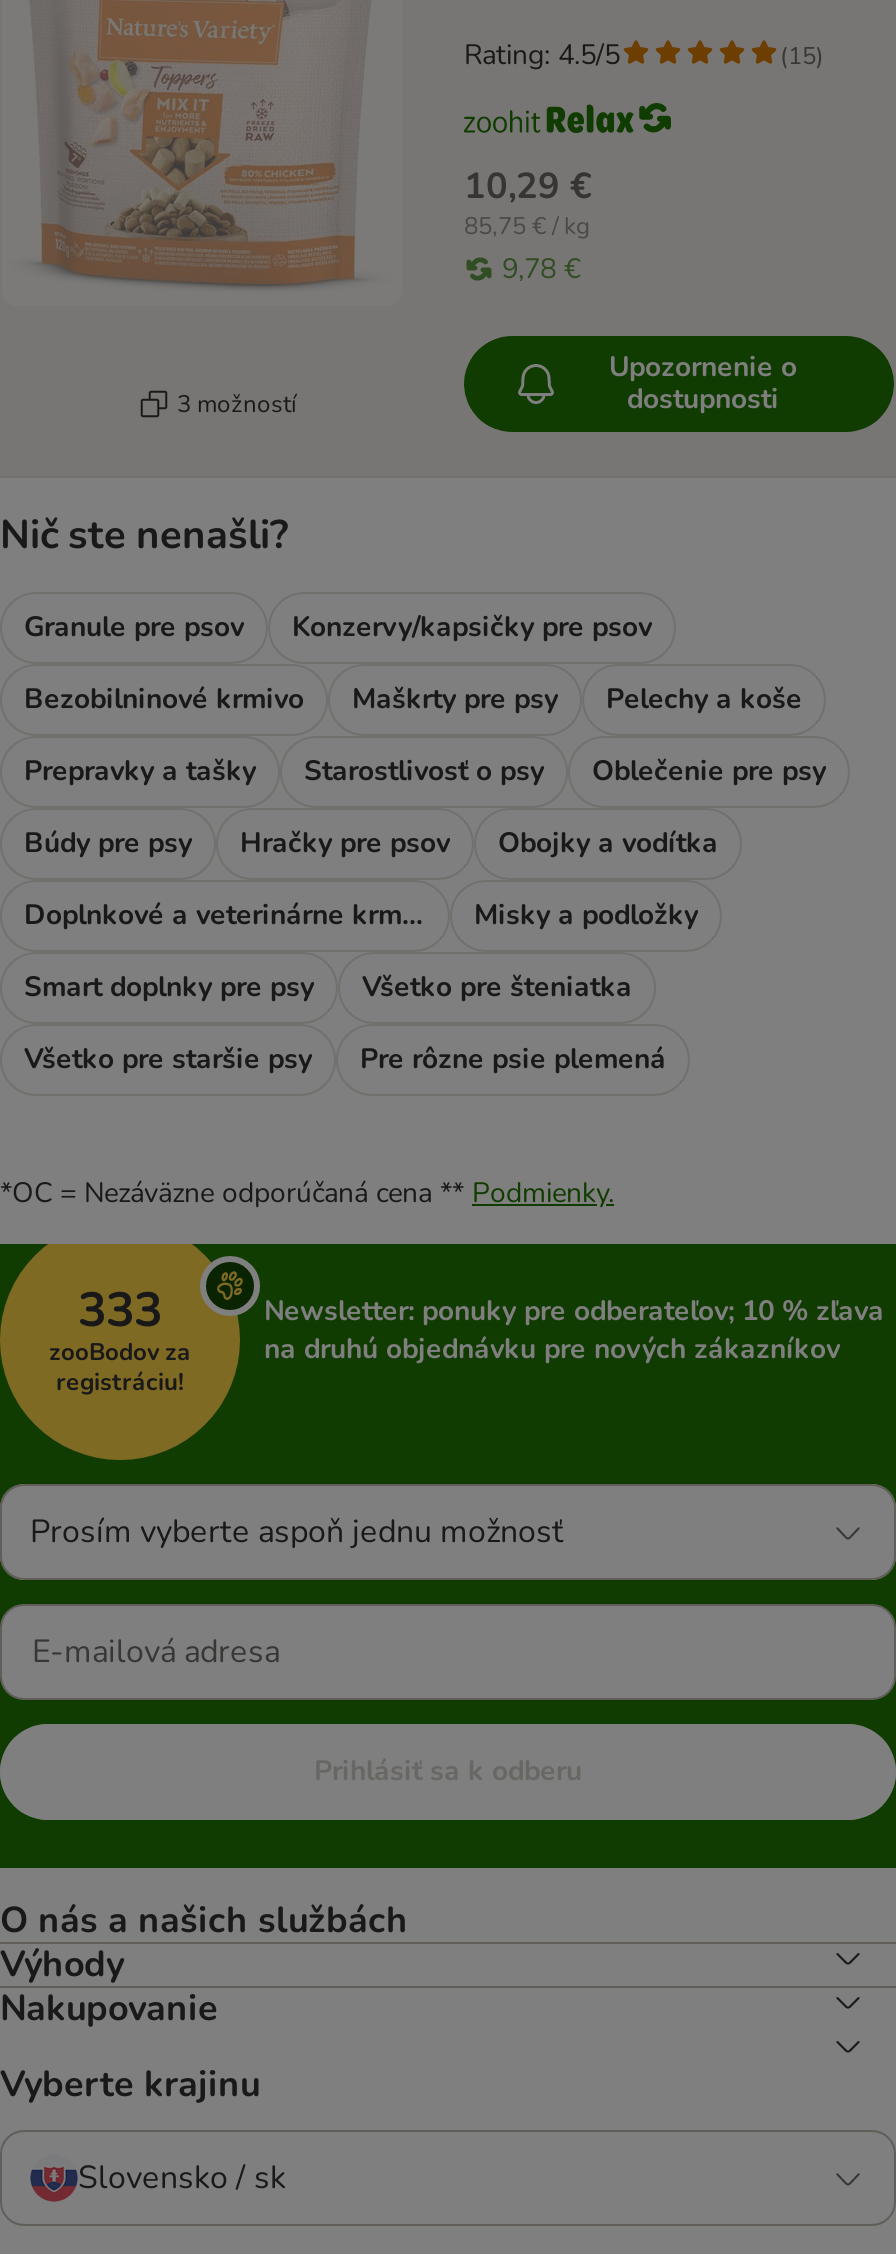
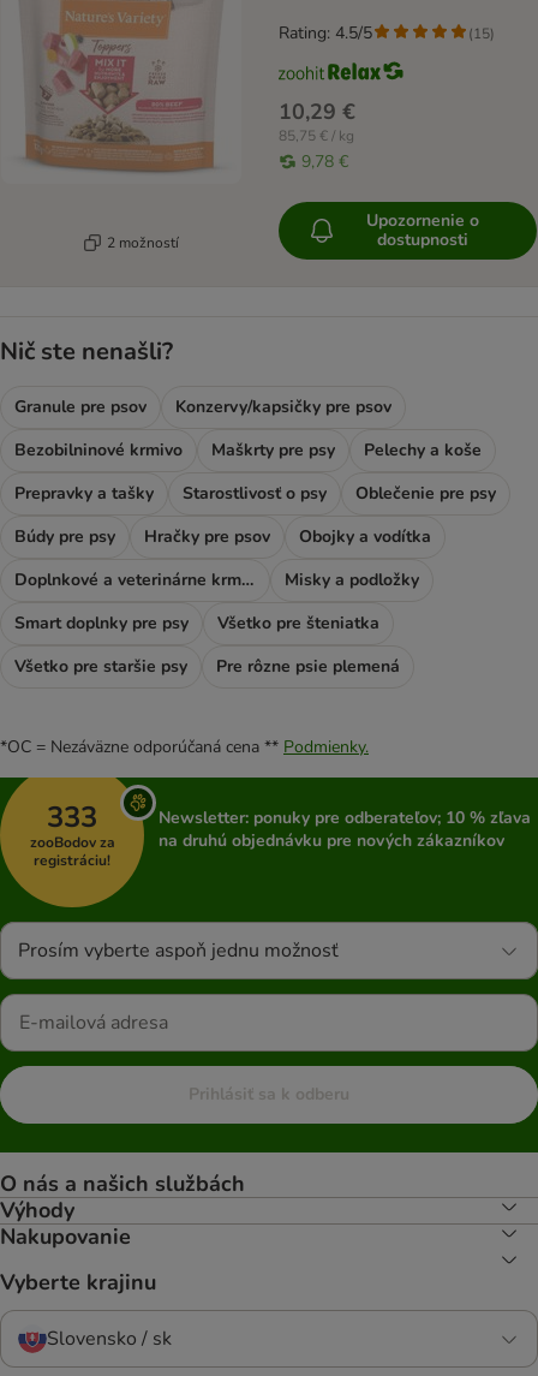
- [image]
+ [image]

- 3 možností
+ 2 možností
